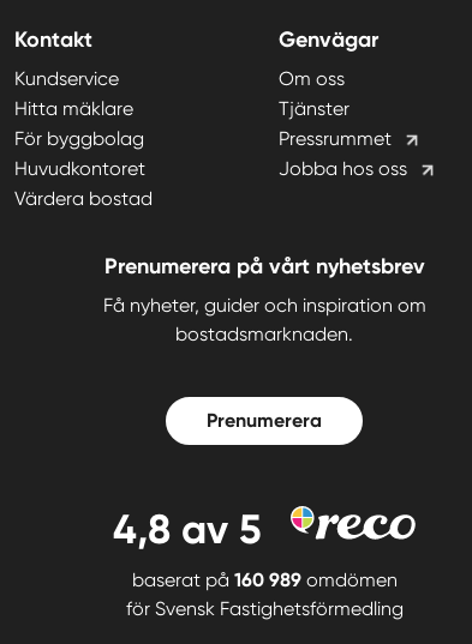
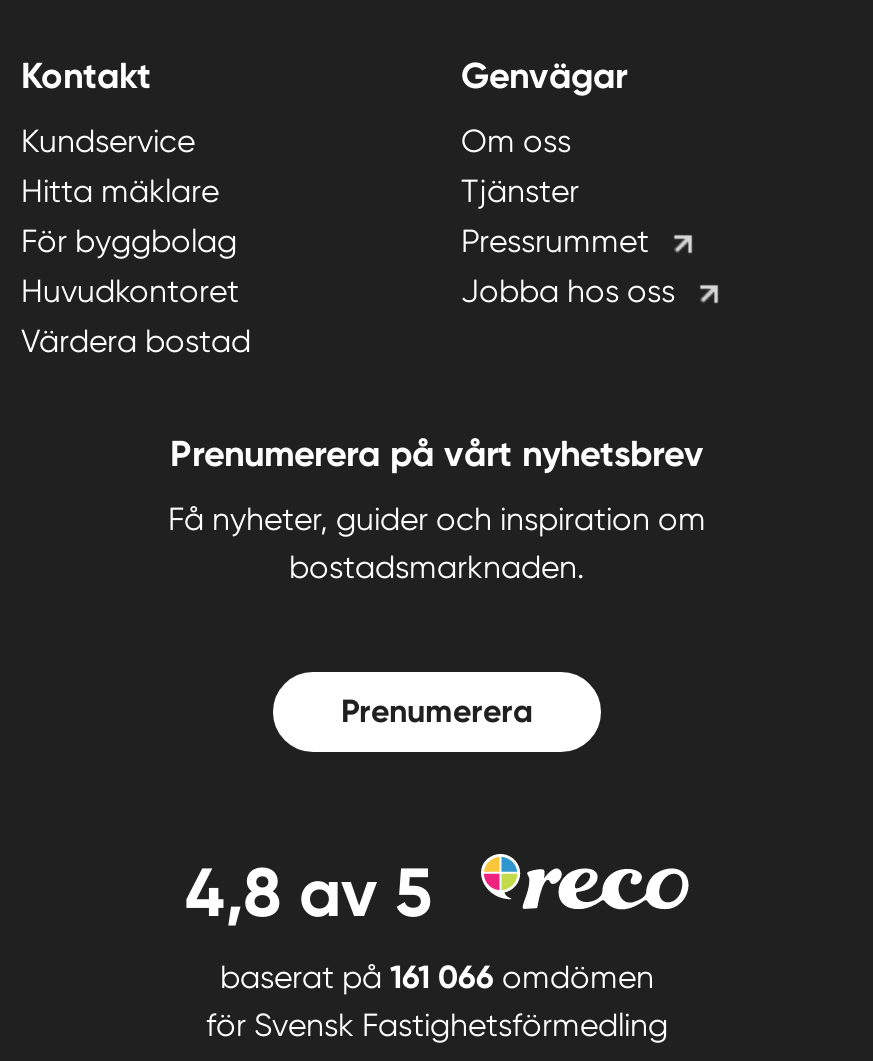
- baserat på 160 989 omdömen
+ baserat på 161 066 omdömen
